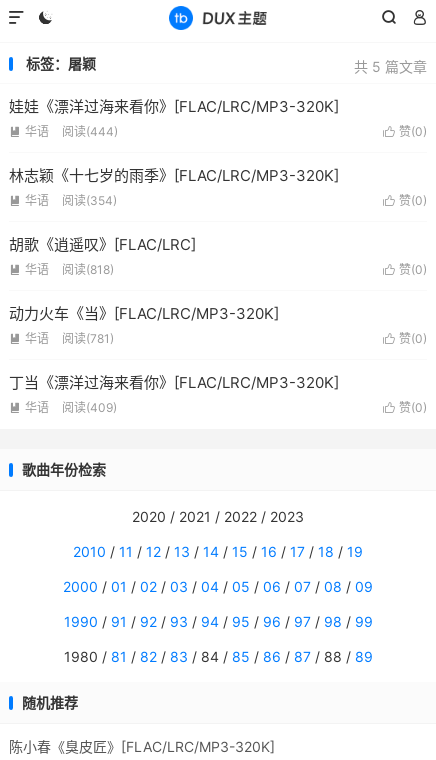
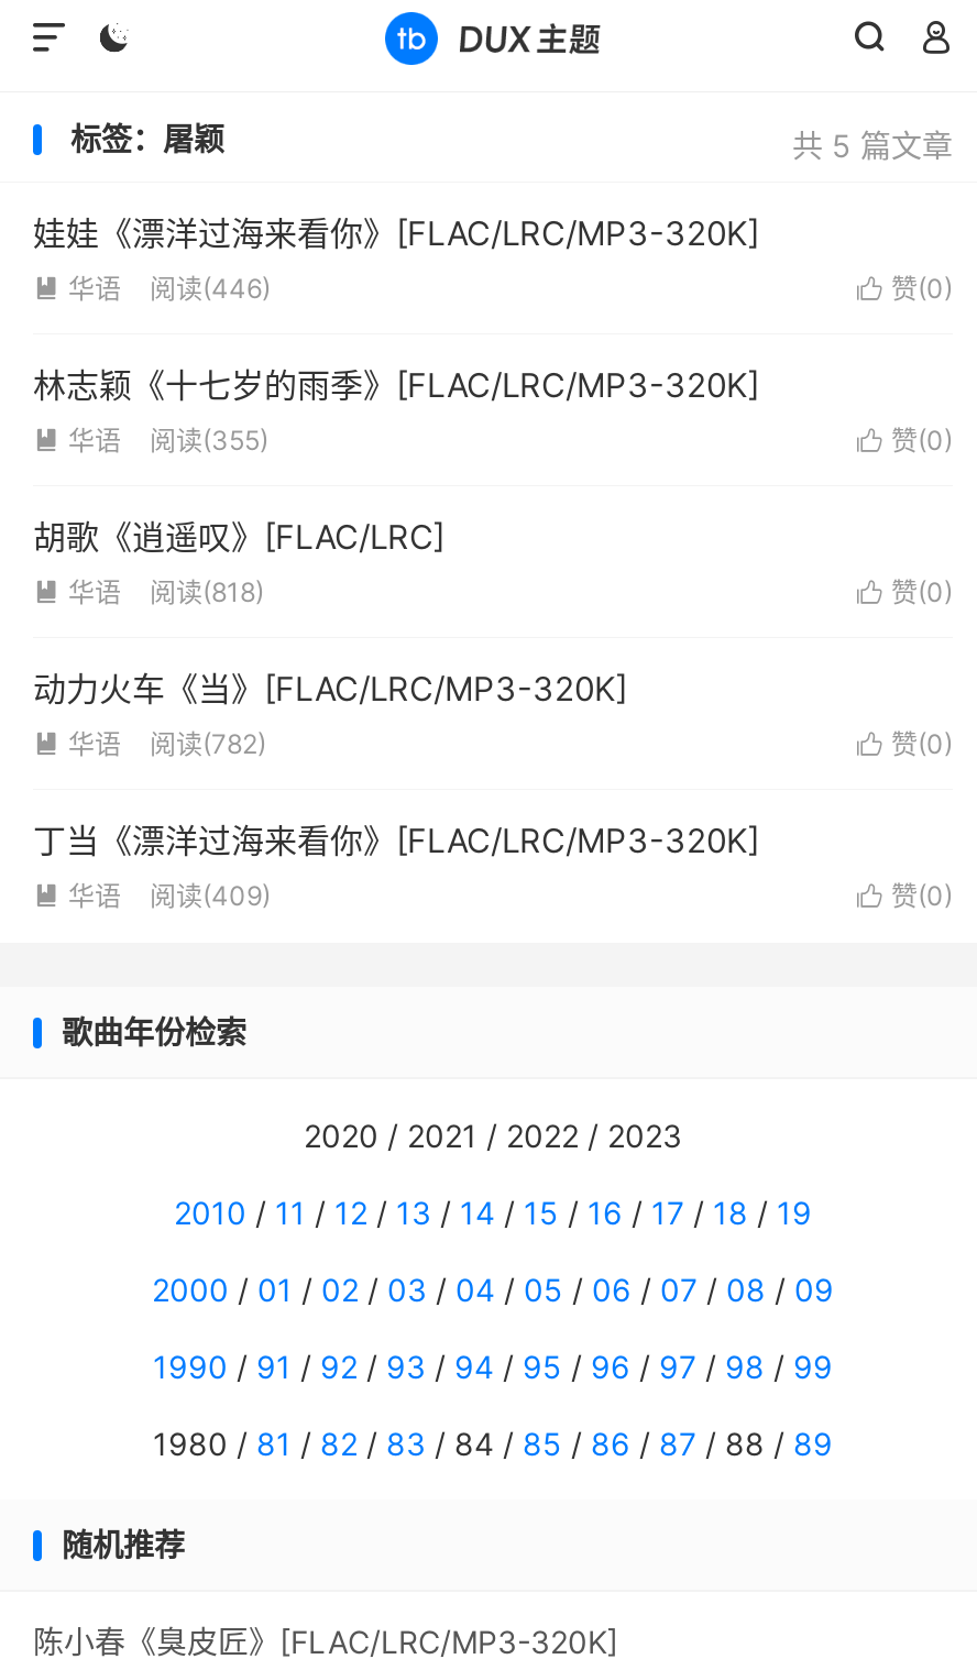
- 阅读(444)
+ 阅读(446)

- 阅读(354)
+ 阅读(355)

- 阅读(781)
+ 阅读(782)
